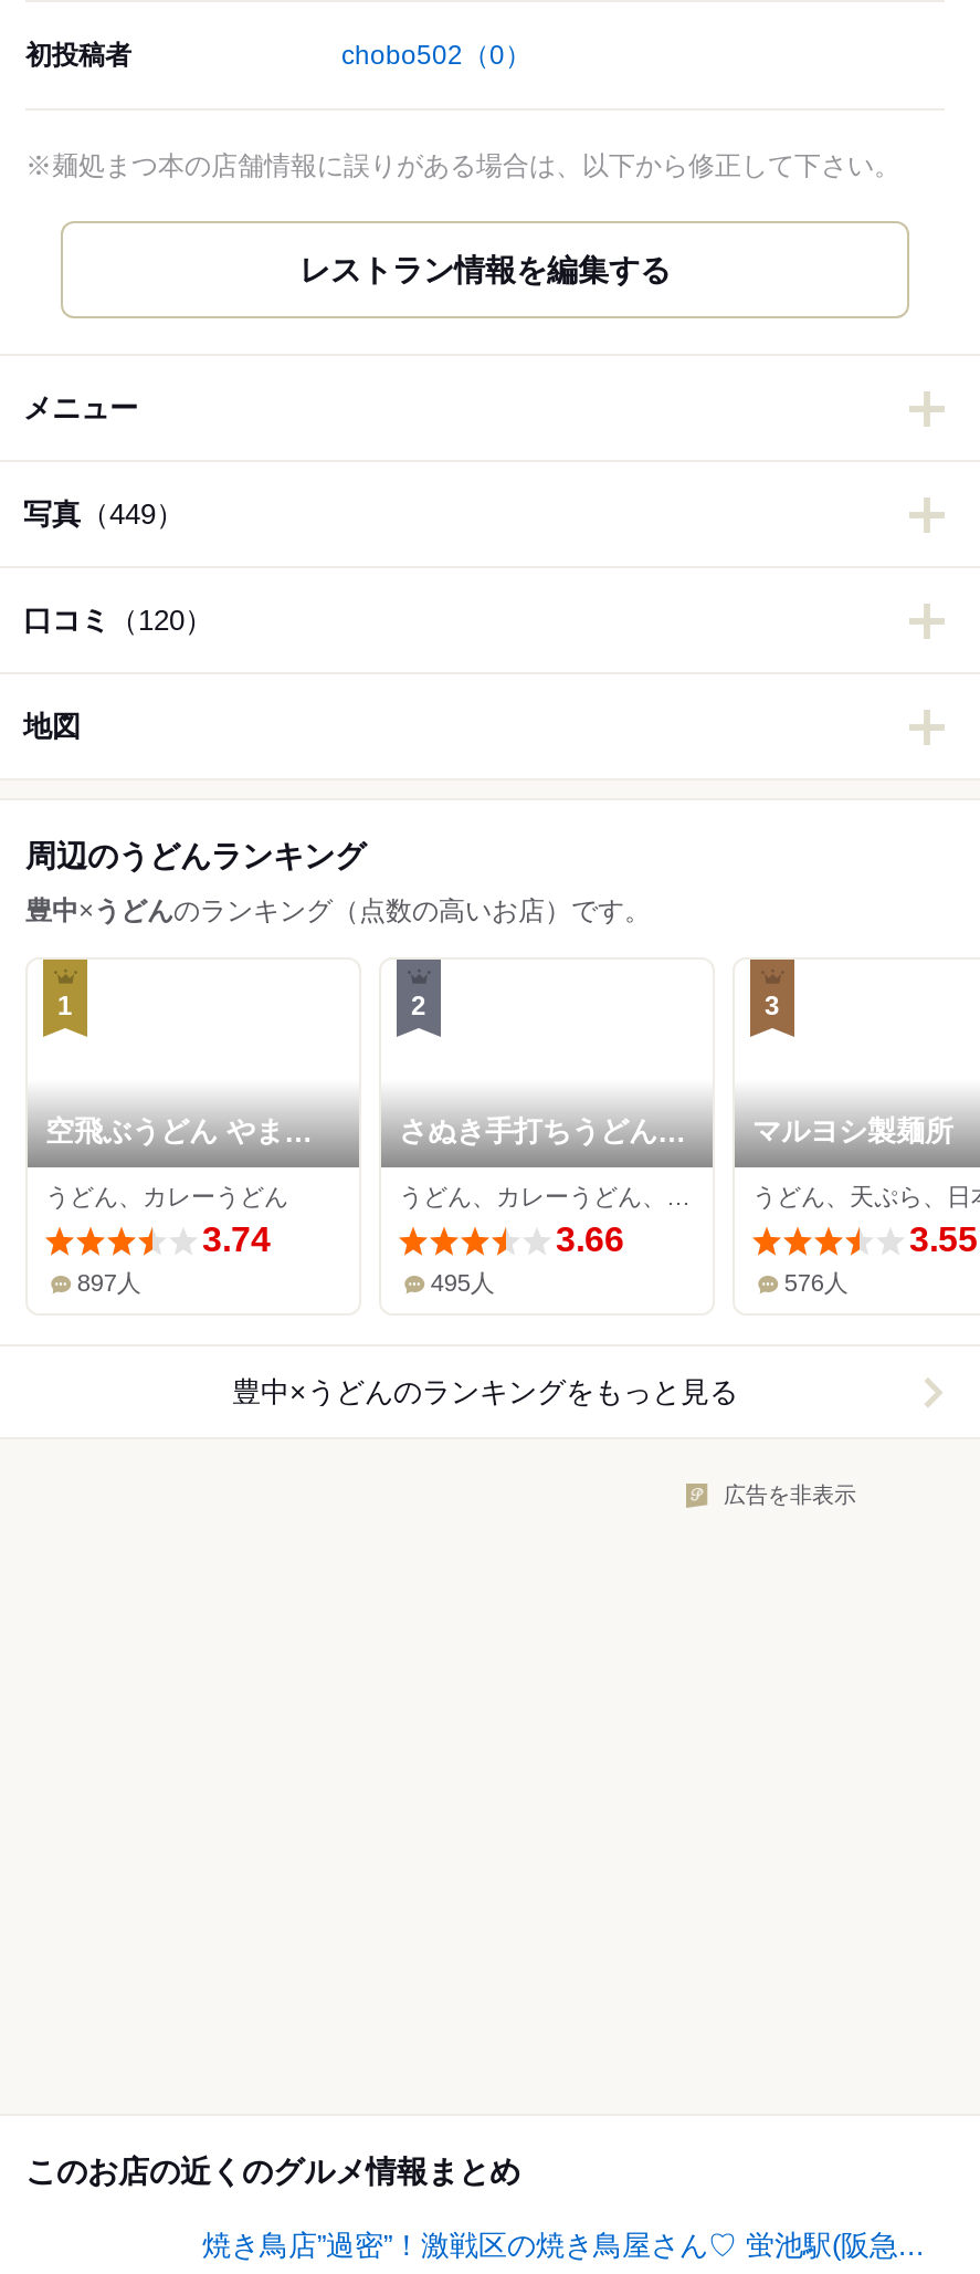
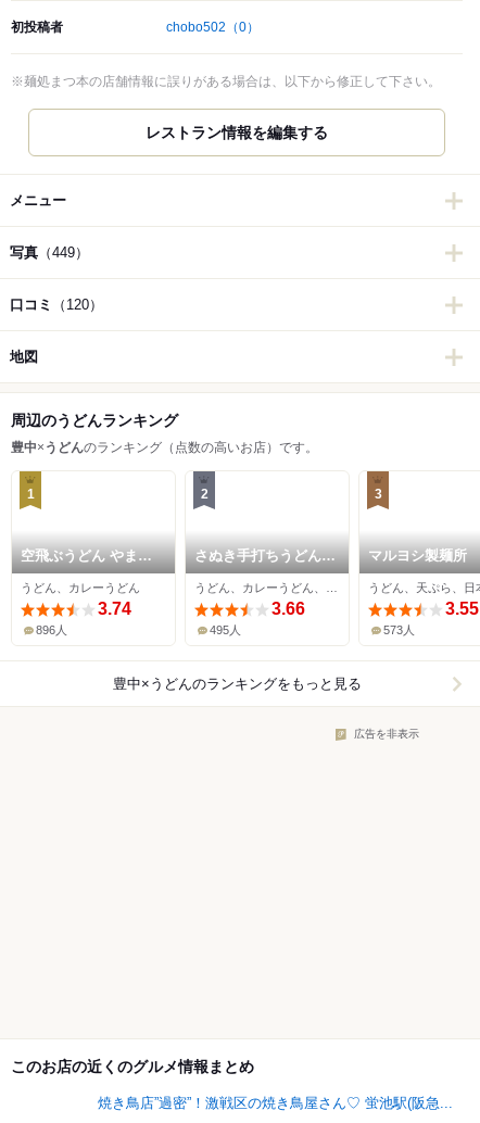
- 897人
+ 896人

- 576人
+ 573人
